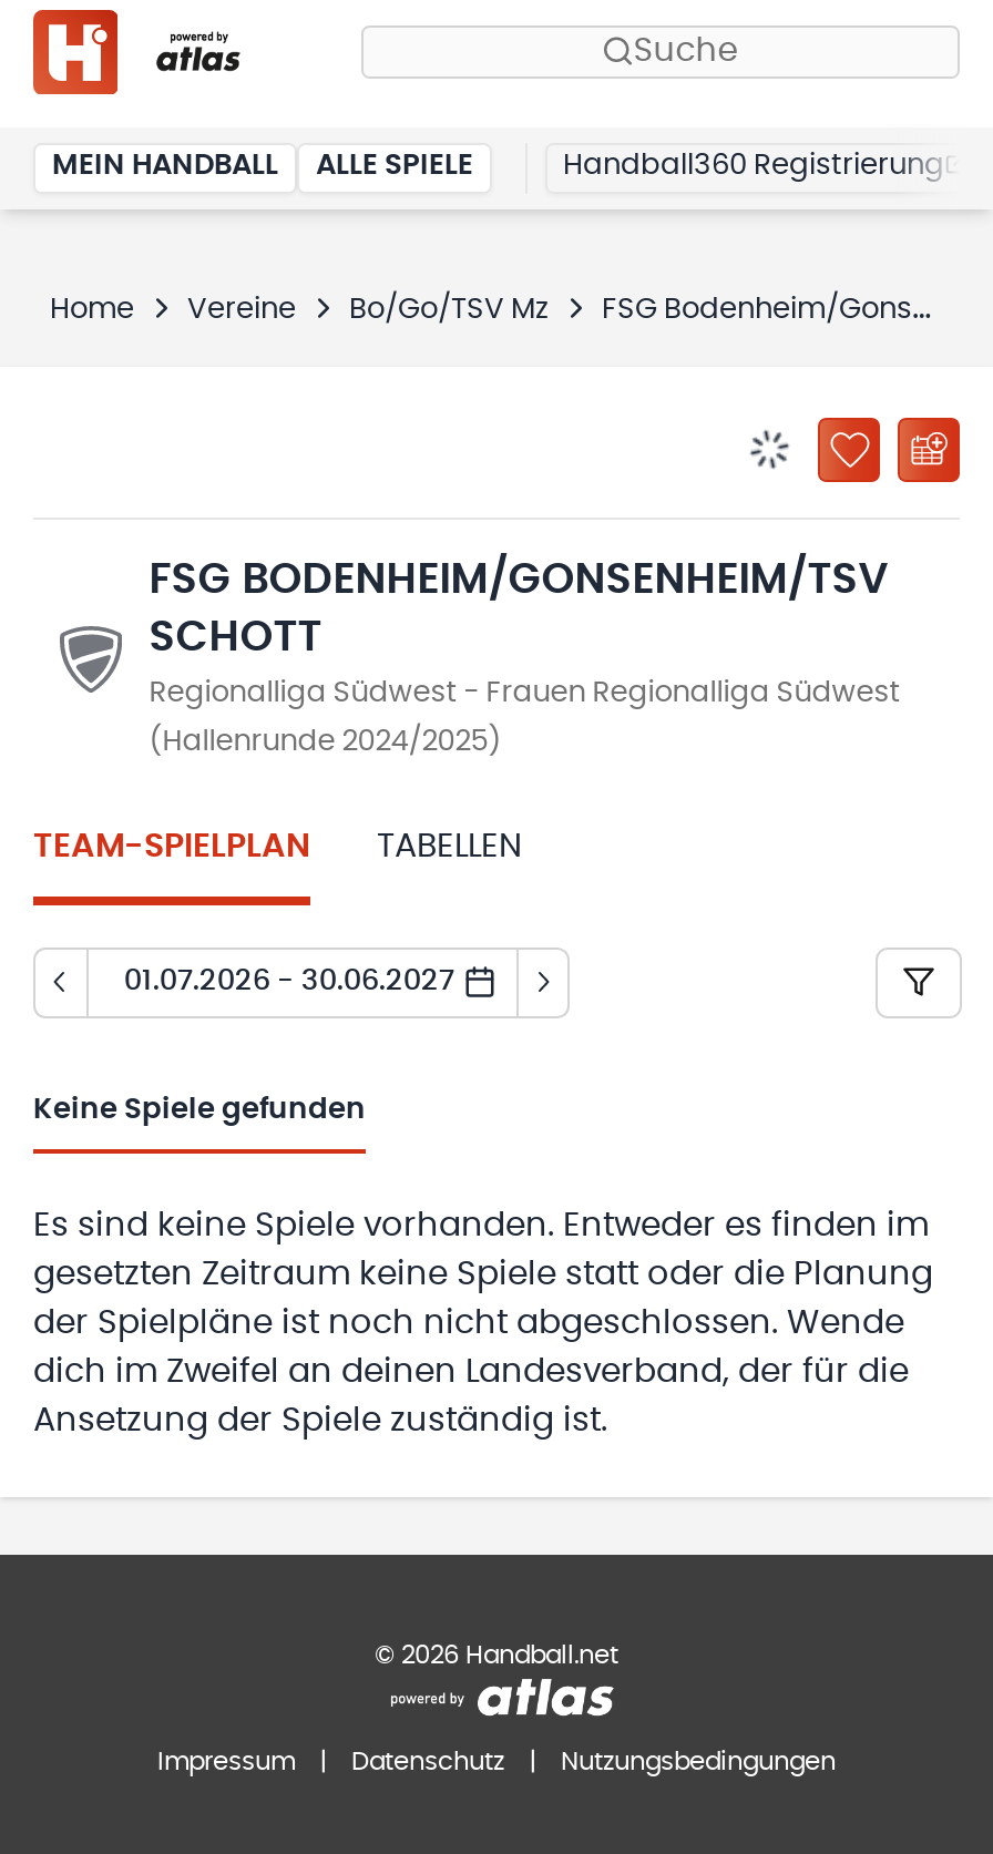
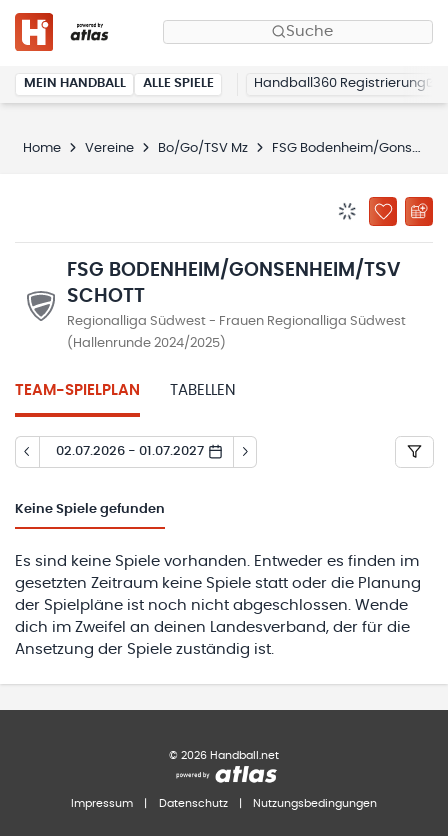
- 01.07.2026 - 30.06.2027
+ 02.07.2026 - 01.07.2027
